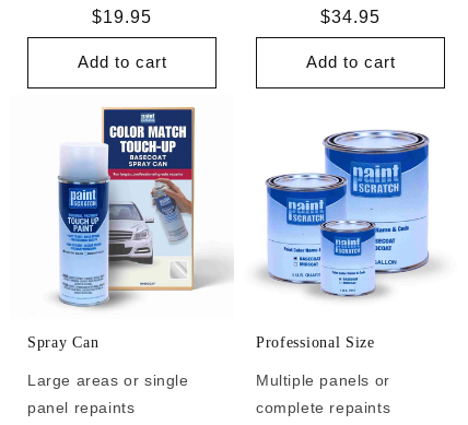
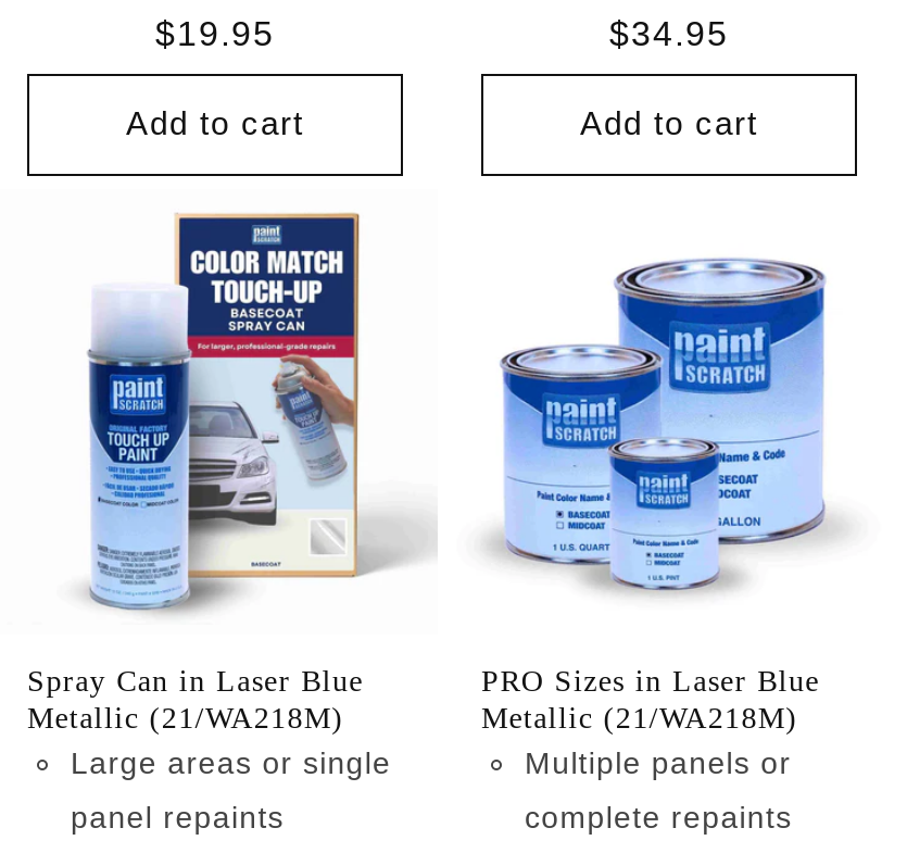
- Spray Can
+ Spray Can in Laser Blue
+ Metallic (21/WA218M)

- Professional Size
+ PRO Sizes in Laser Blue
+ Metallic (21/WA218M)
